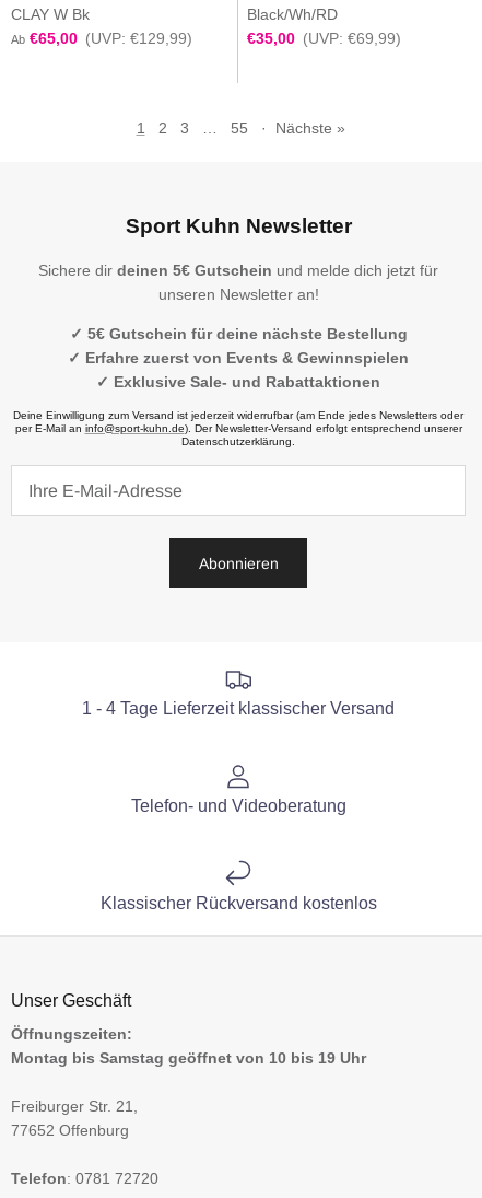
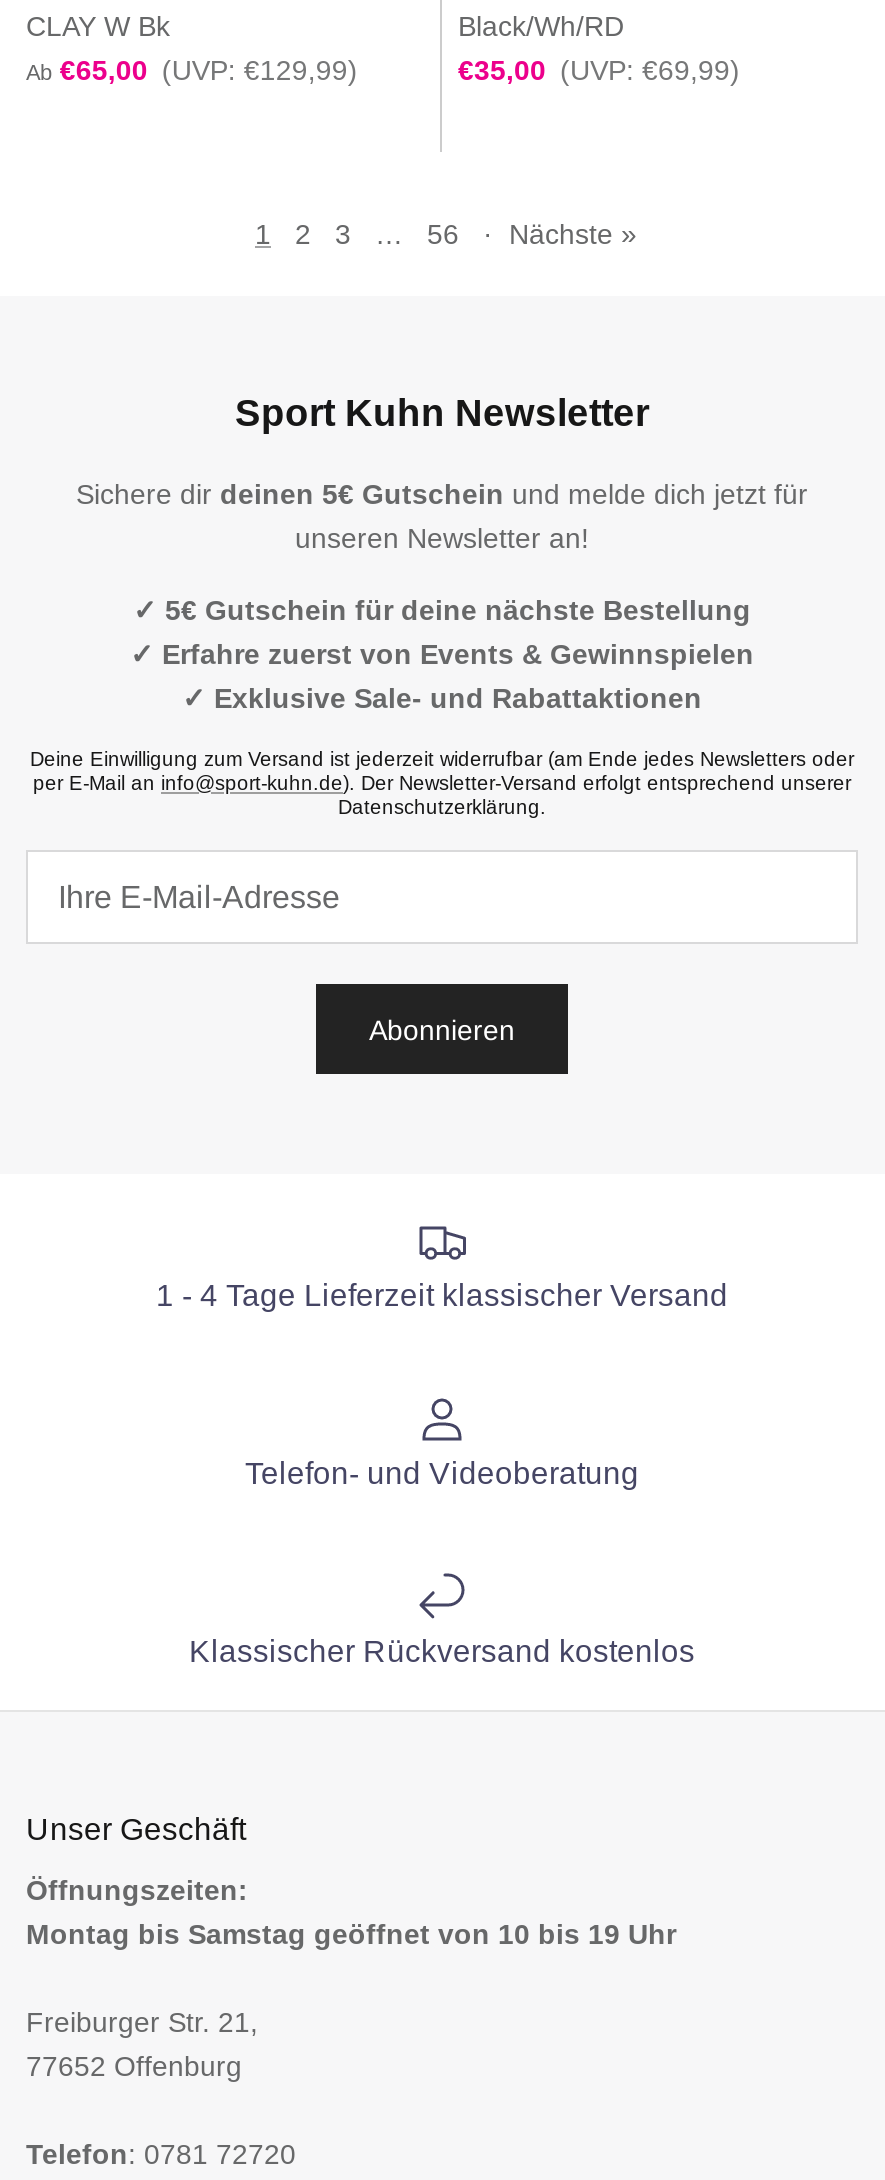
- 55
+ 56
